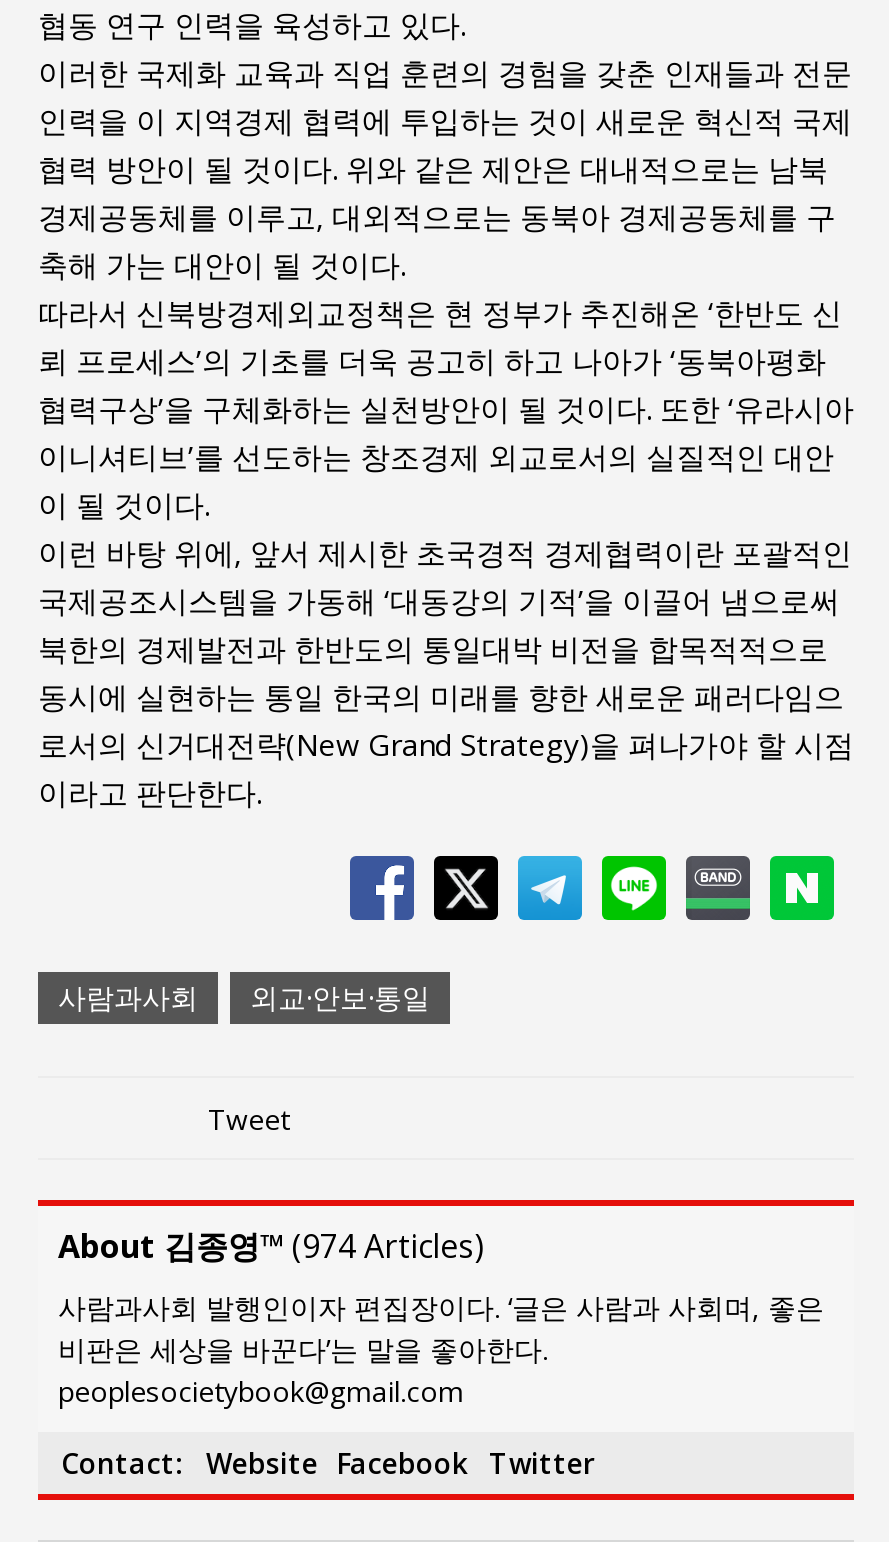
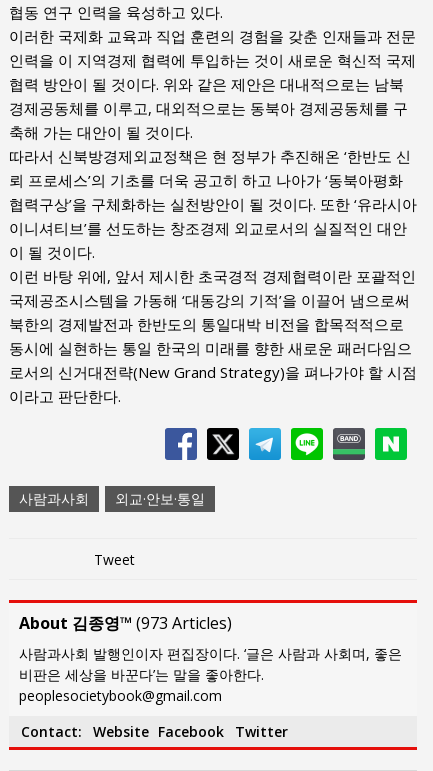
- About 김종영™ (974 Articles)
+ About 김종영™ (973 Articles)
